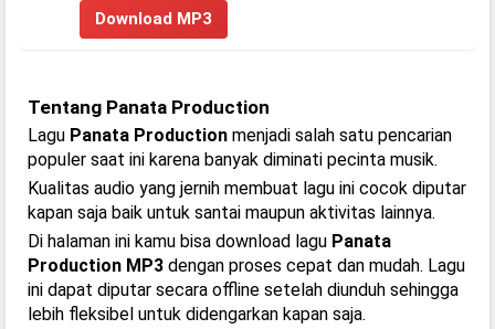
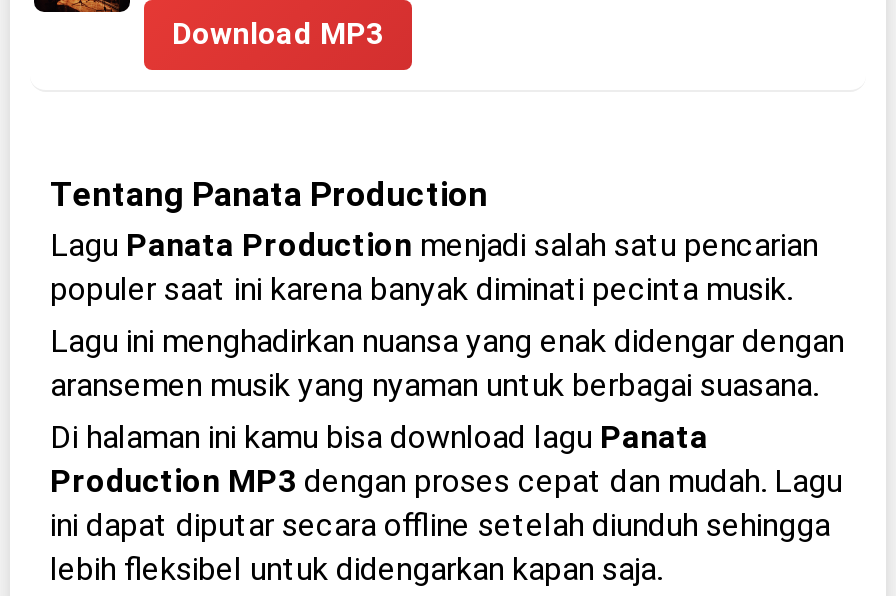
- Kualitas audio yang jernih membuat lagu ini cocok diputar
- kapan saja baik untuk santai maupun aktivitas lainnya.
+ Lagu ini menghadirkan nuansa yang enak didengar dengan
+ aransemen musik yang nyaman untuk berbagai suasana.
